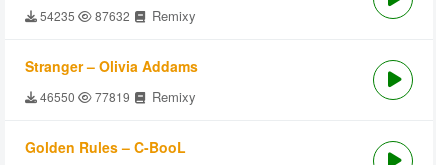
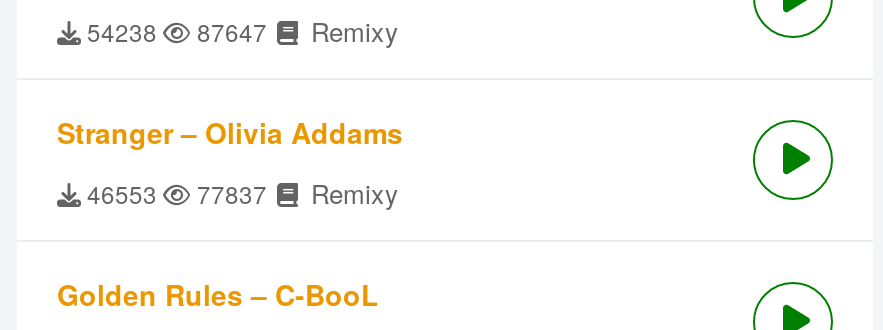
- 54235
+ 54238

- 87632
+ 87647

- 46550
+ 46553

- 77819
+ 77837
